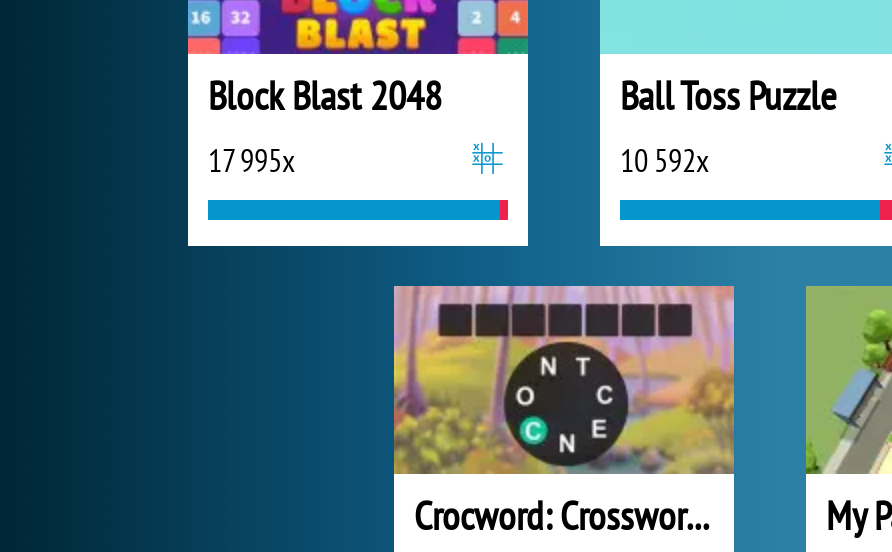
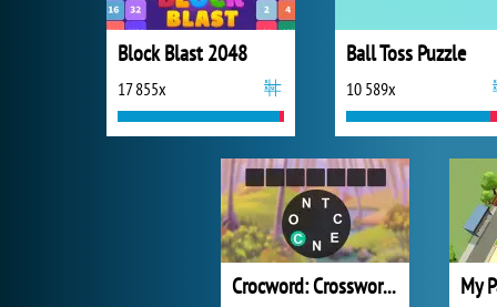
- 17 995x
+ 17 855x

- 10 592x
+ 10 589x
